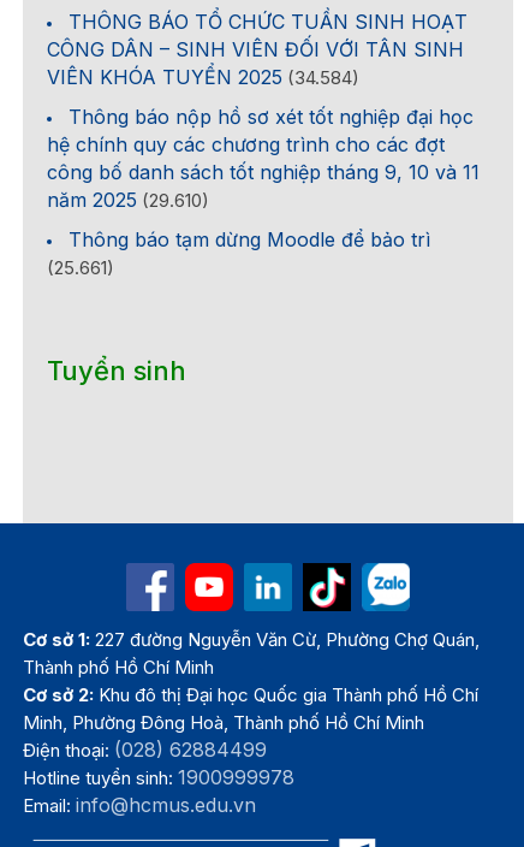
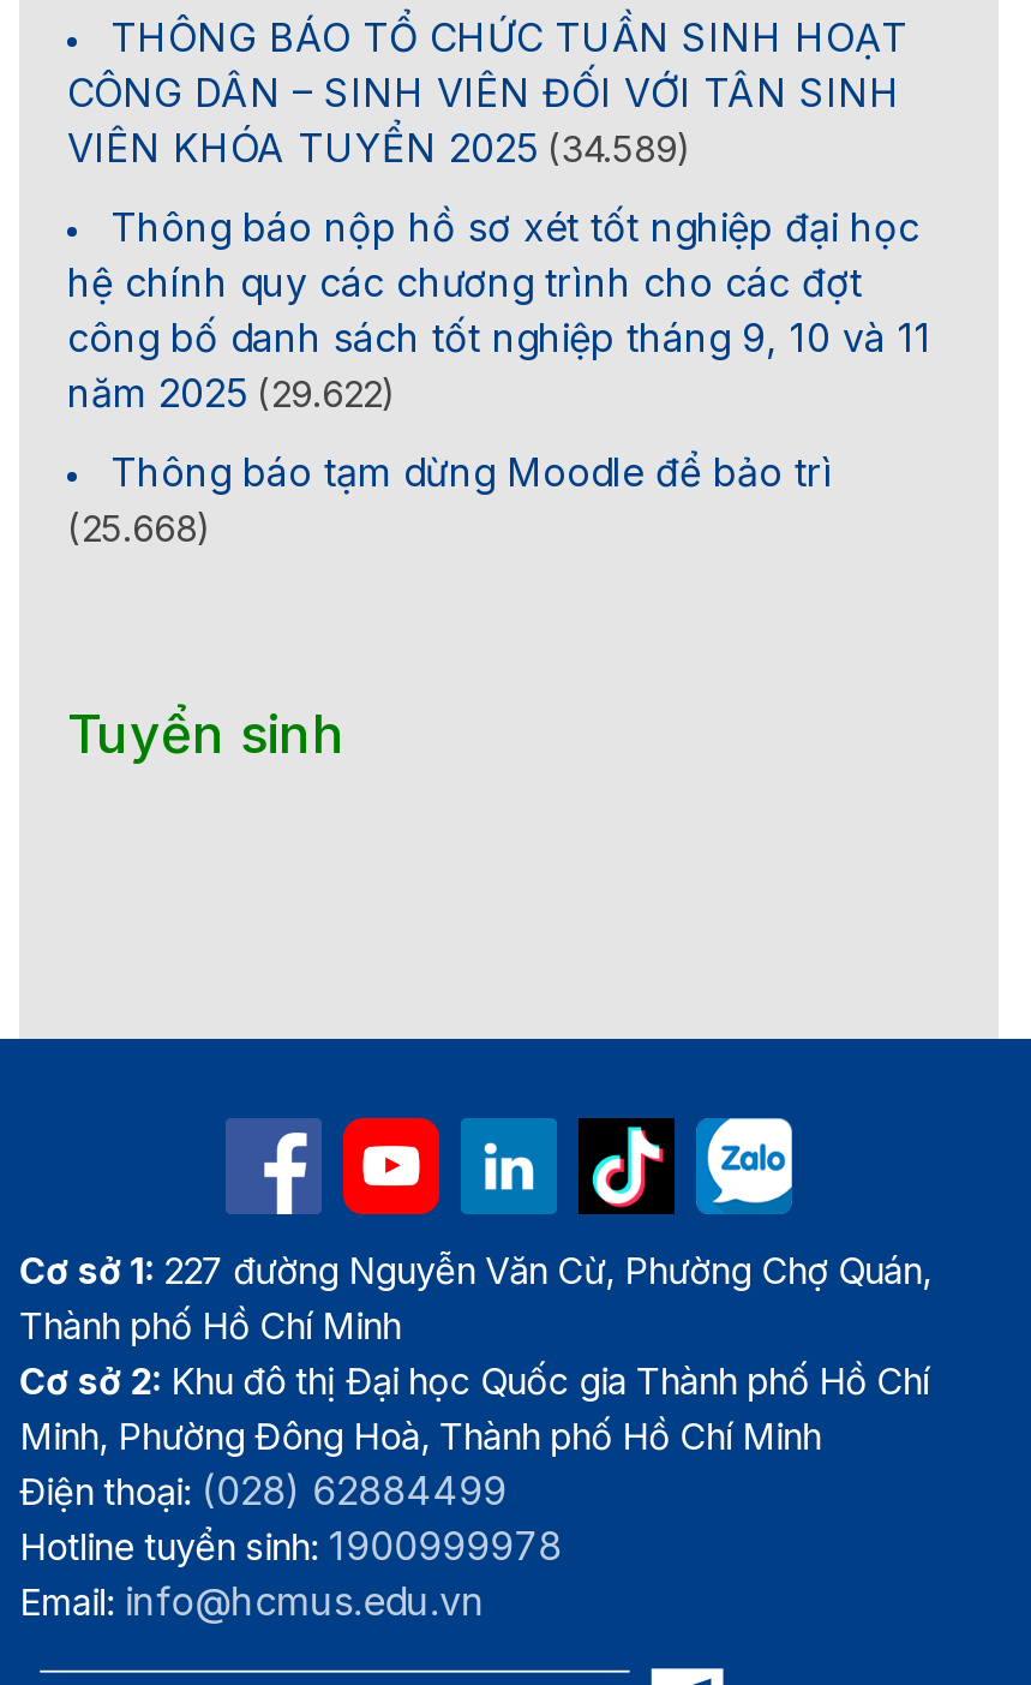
- VIÊN KHÓA TUYỂN 2025 (34.584)
+ VIÊN KHÓA TUYỂN 2025 (34.589)

- năm 2025 (29.610)
+ năm 2025 (29.622)

- (25.661)
+ (25.668)
